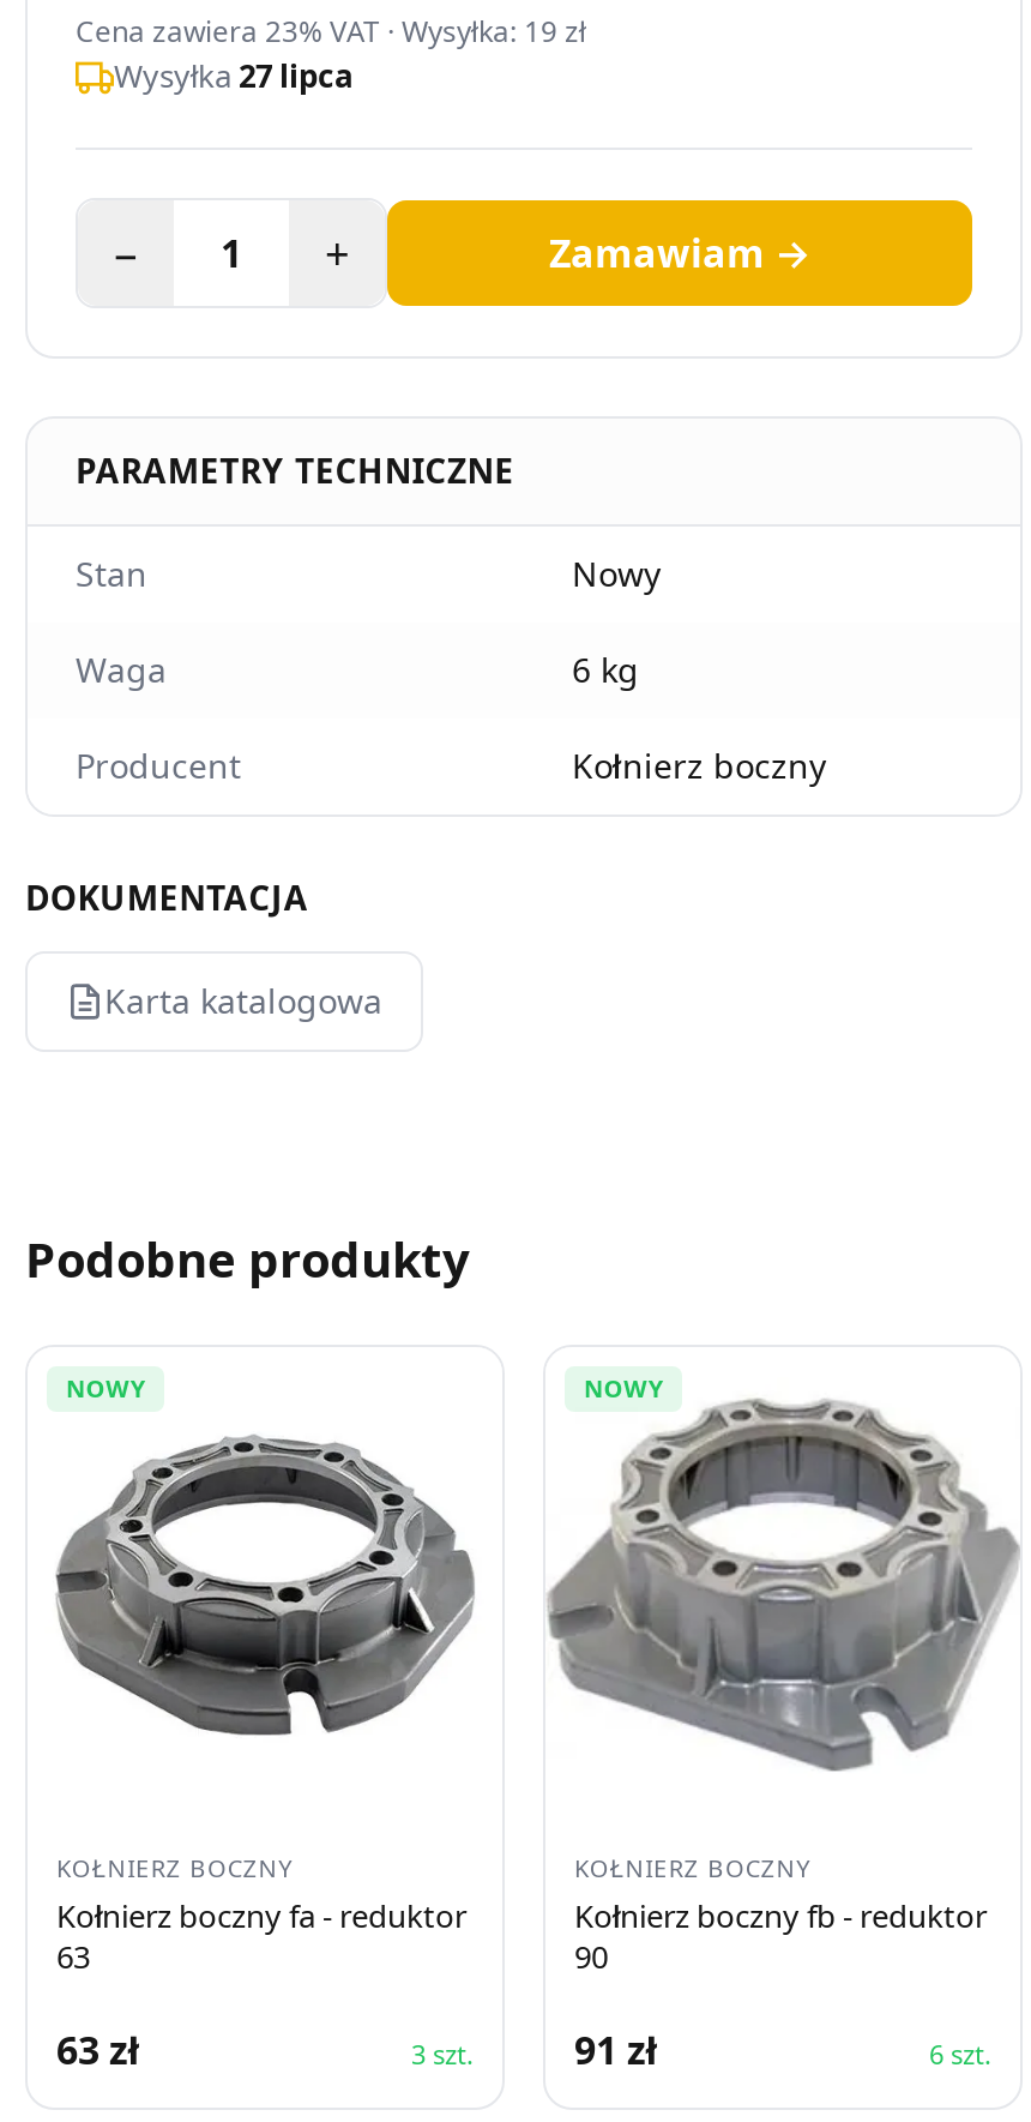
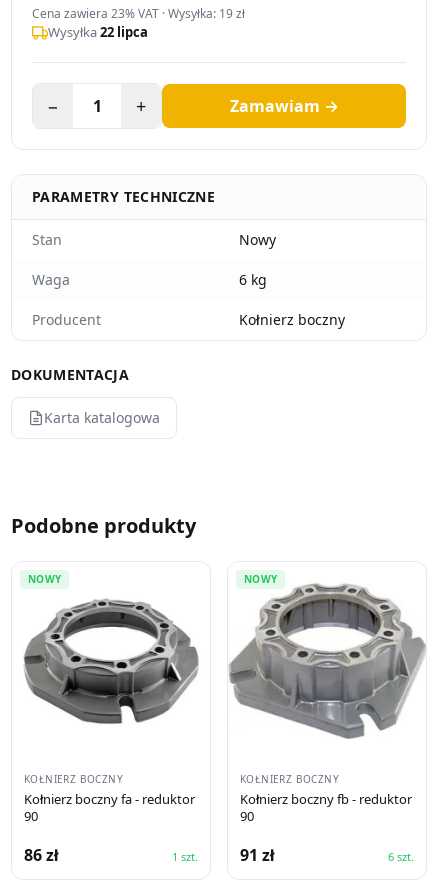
- Wysyłka 27 lipca
+ Wysyłka 22 lipca

- 63
+ 90

- 63 zł
+ 86 zł

- 3 szt.
+ 1 szt.
